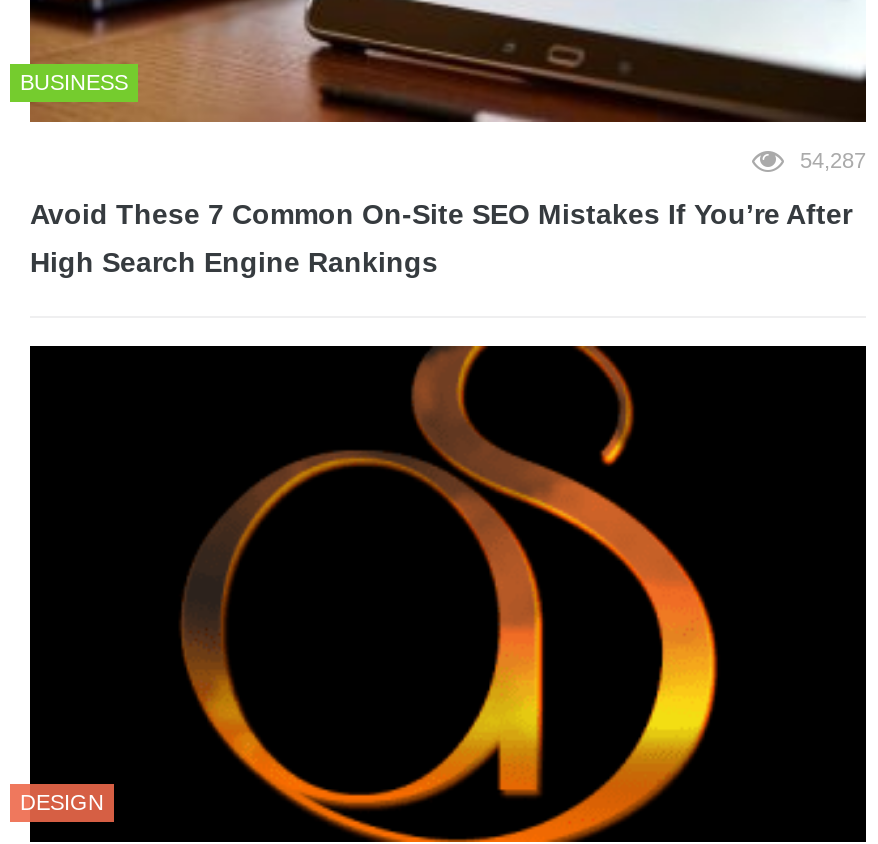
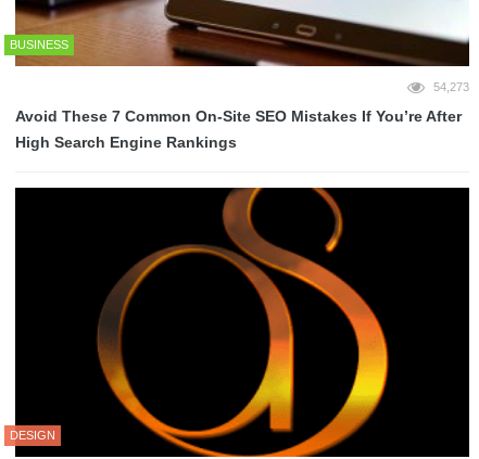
- 54,287
+ 54,273
